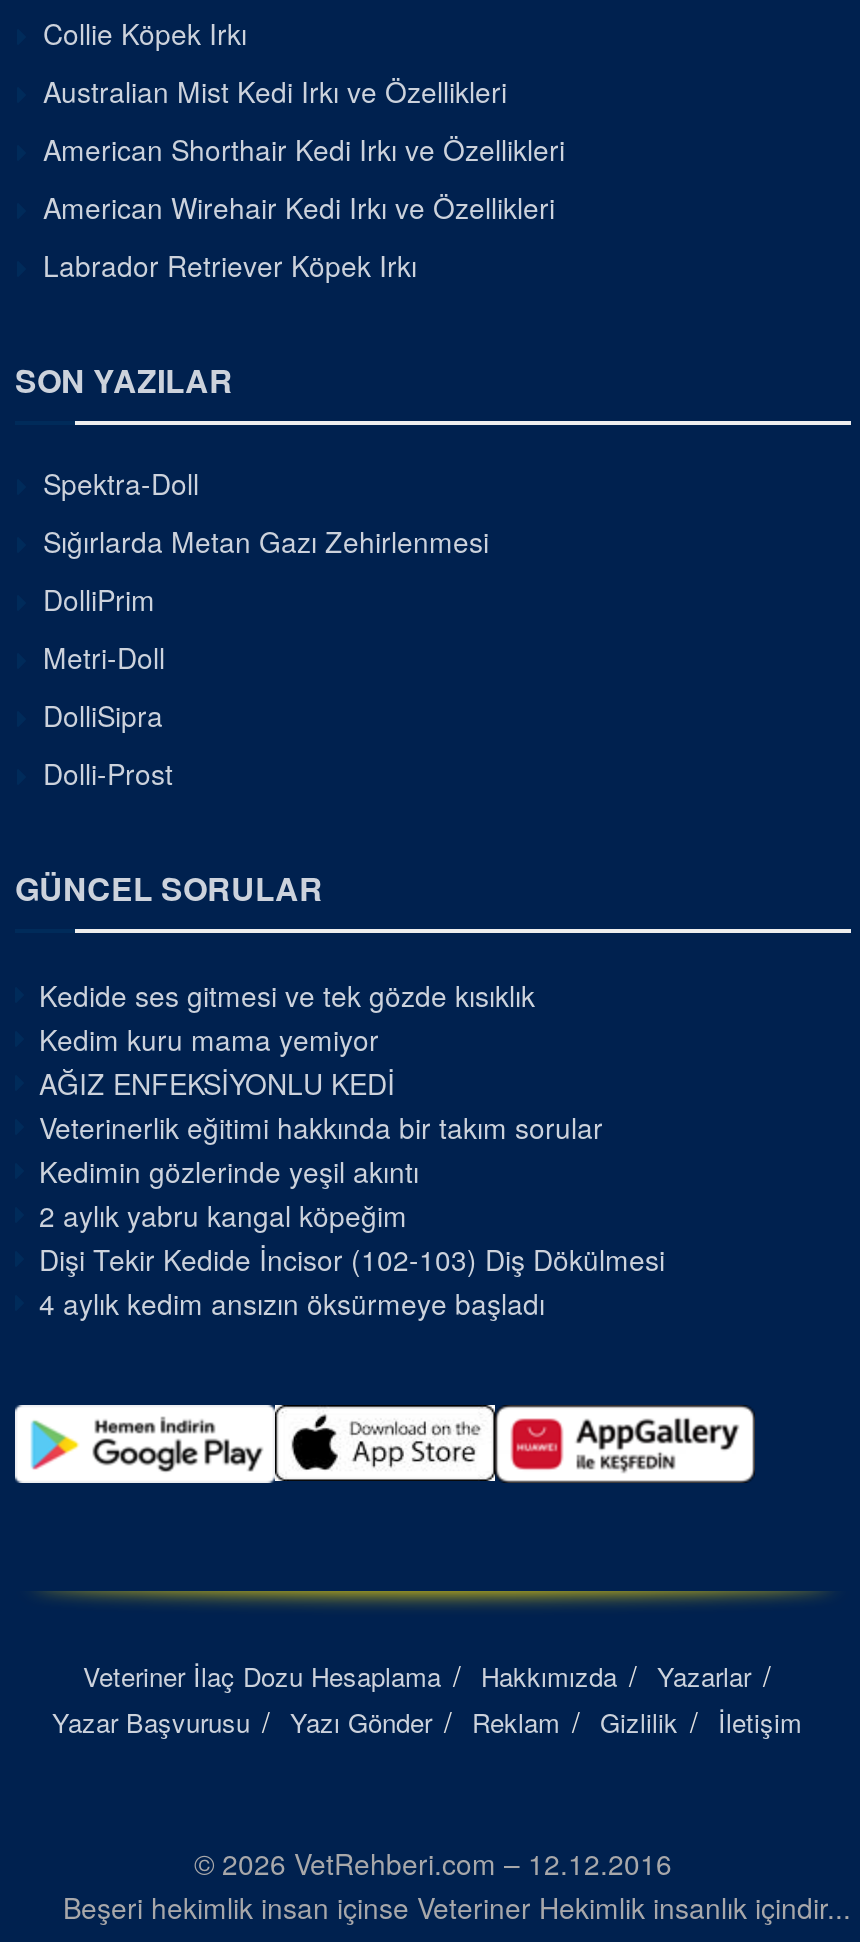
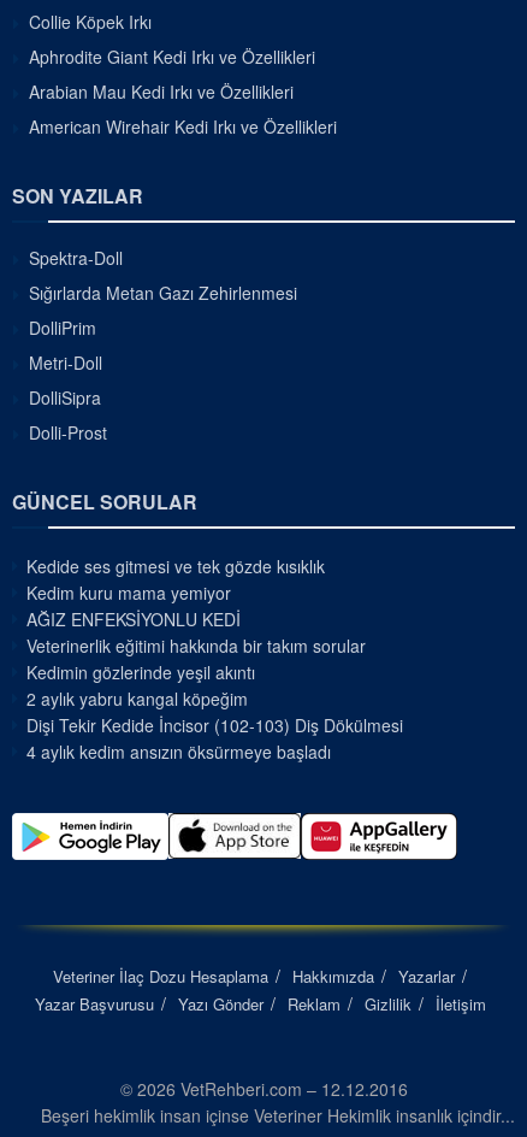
- Australian Mist Kedi Irkı ve Özellikleri
+ Aphrodite Giant Kedi Irkı ve Özellikleri

- American Shorthair Kedi Irkı ve Özellikleri
+ Arabian Mau Kedi Irkı ve Özellikleri

- Labrador Retriever Köpek Irkı
